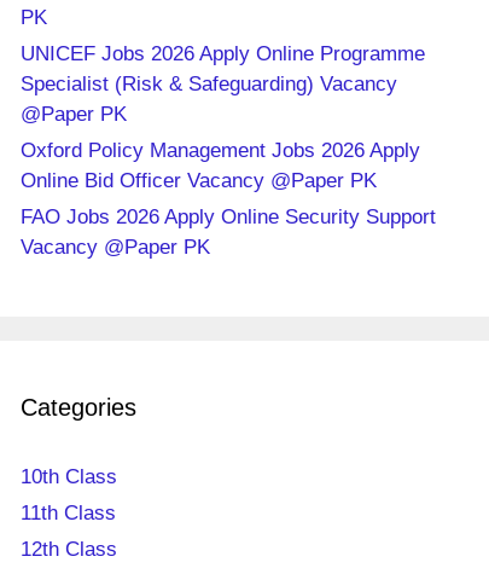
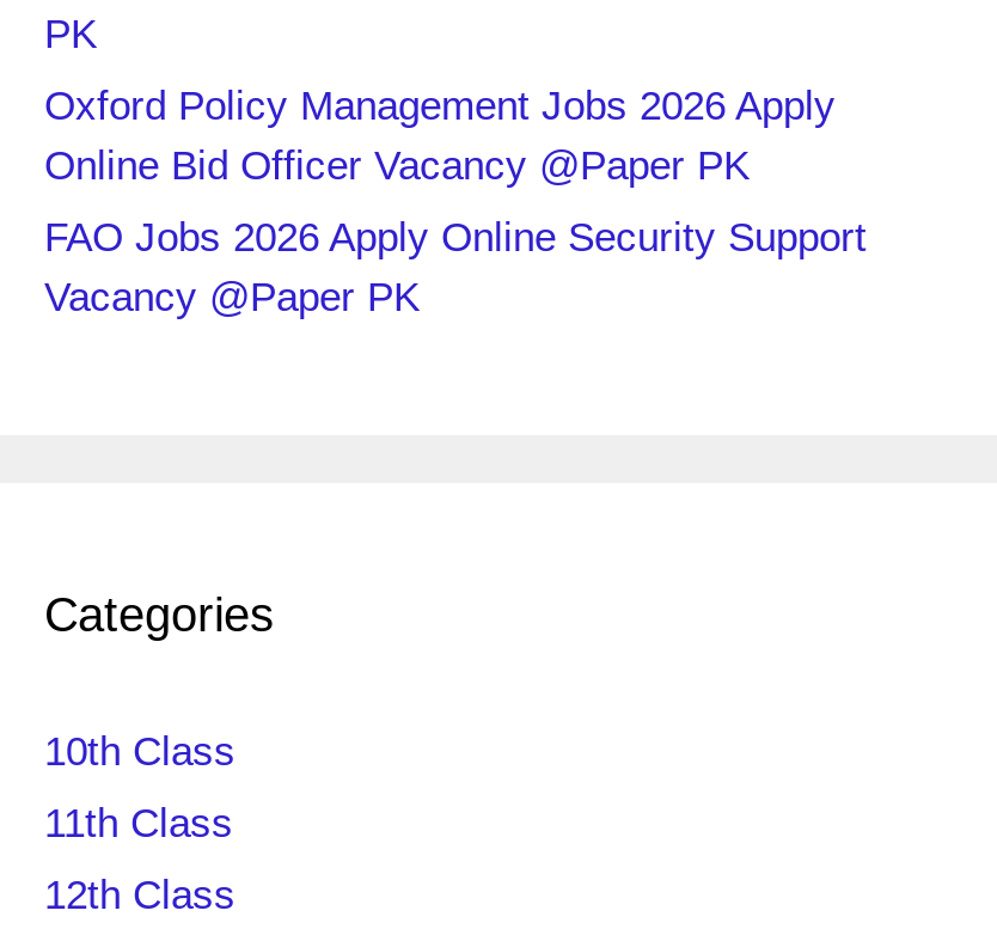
- UNICEF Jobs 2026 Apply Online Programme
- Specialist (Risk & Safeguarding) Vacancy
- @Paper PK
